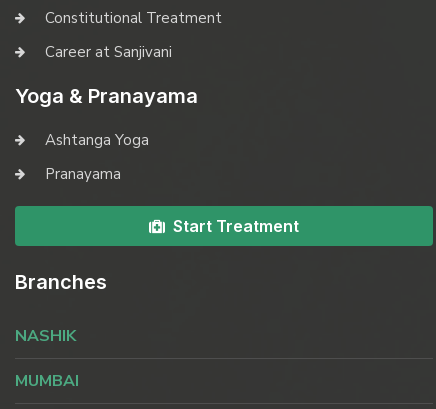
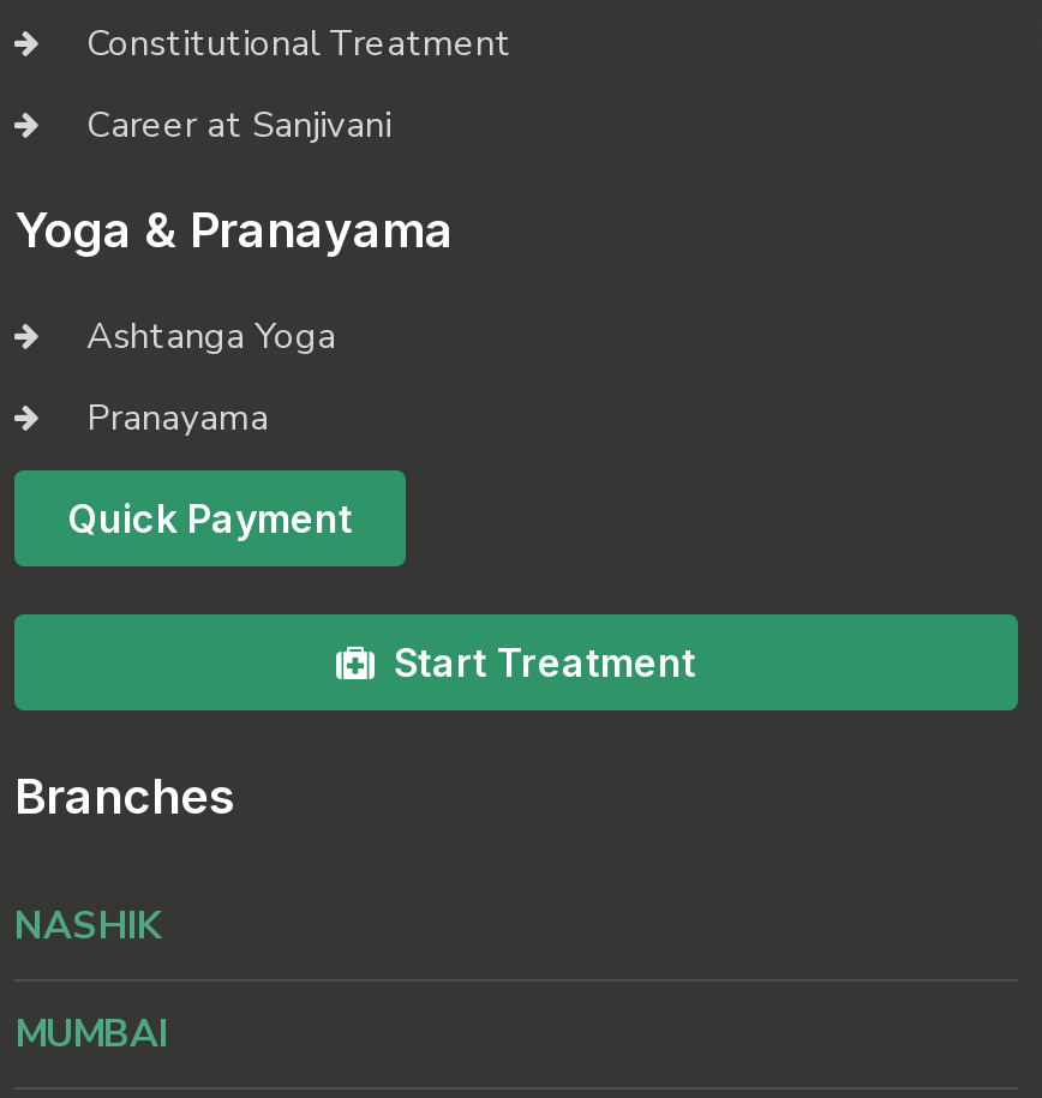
+ Quick Payment
